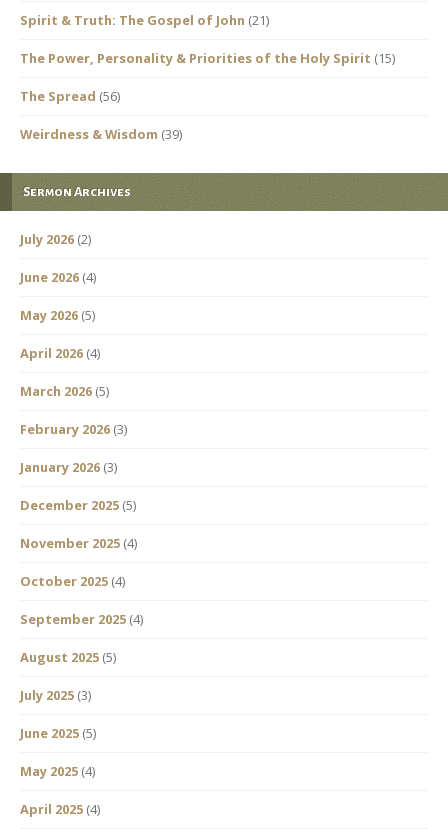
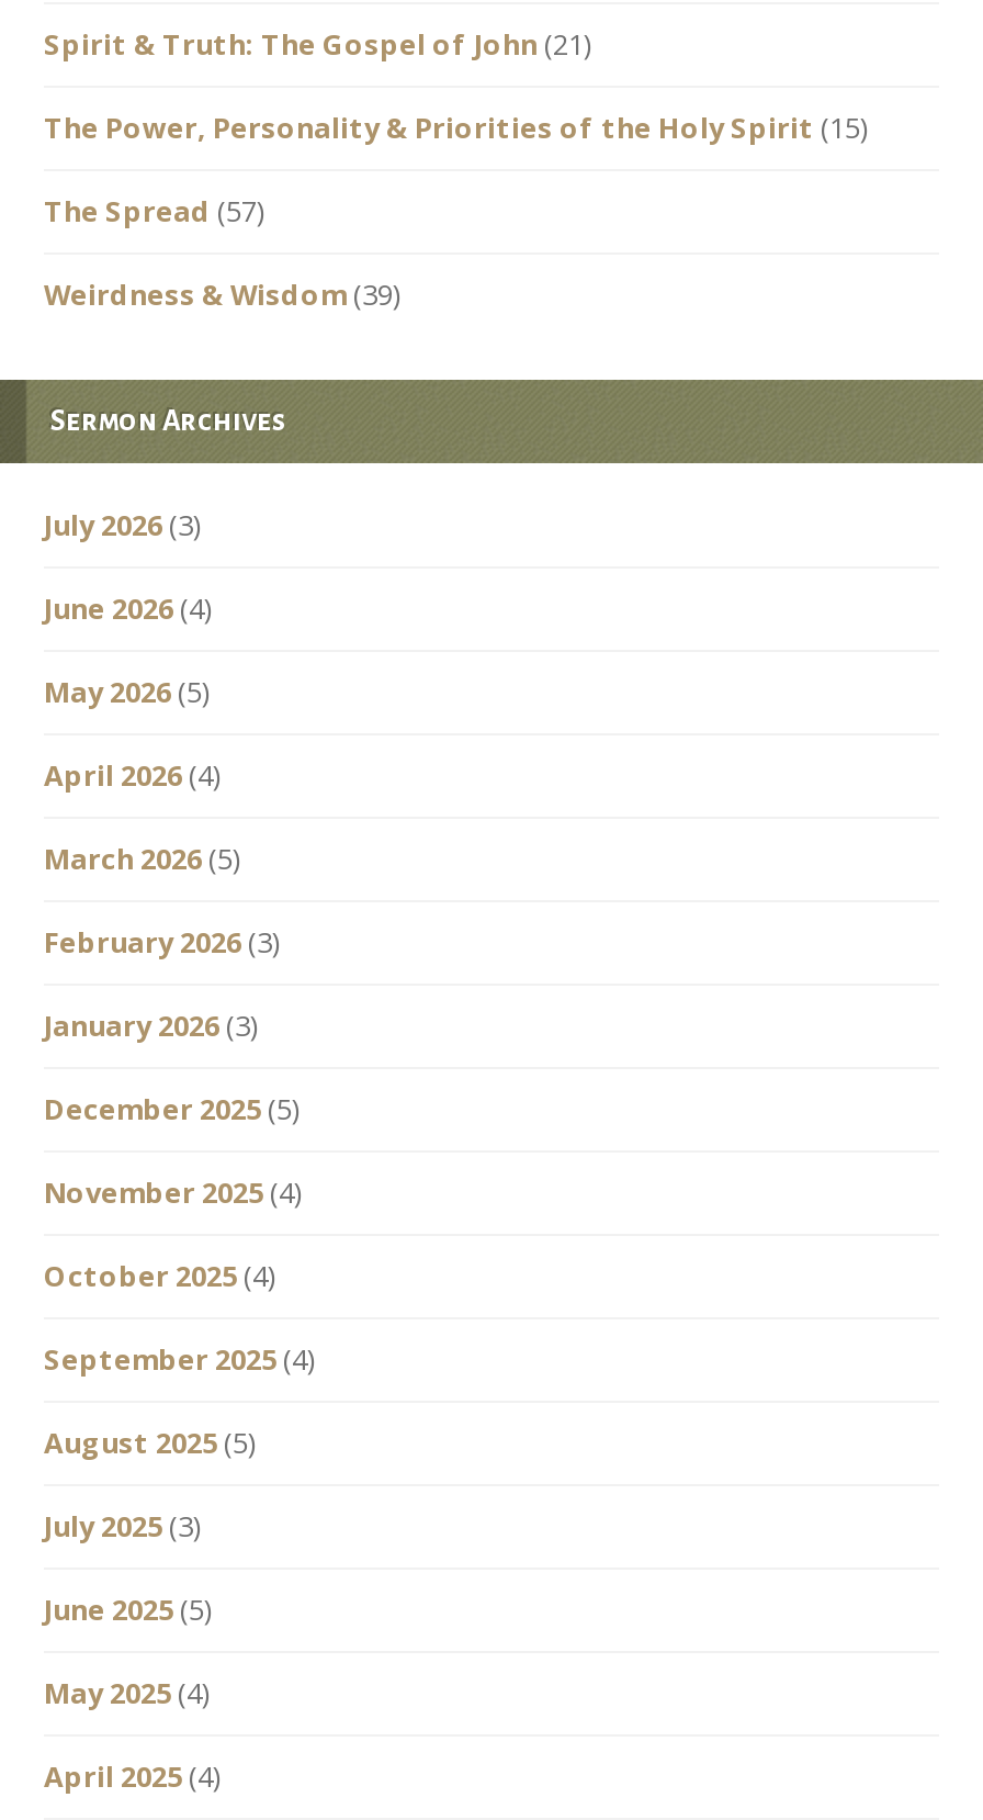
- The Spread (56)
+ The Spread (57)

- July 2026 (2)
+ July 2026 (3)
